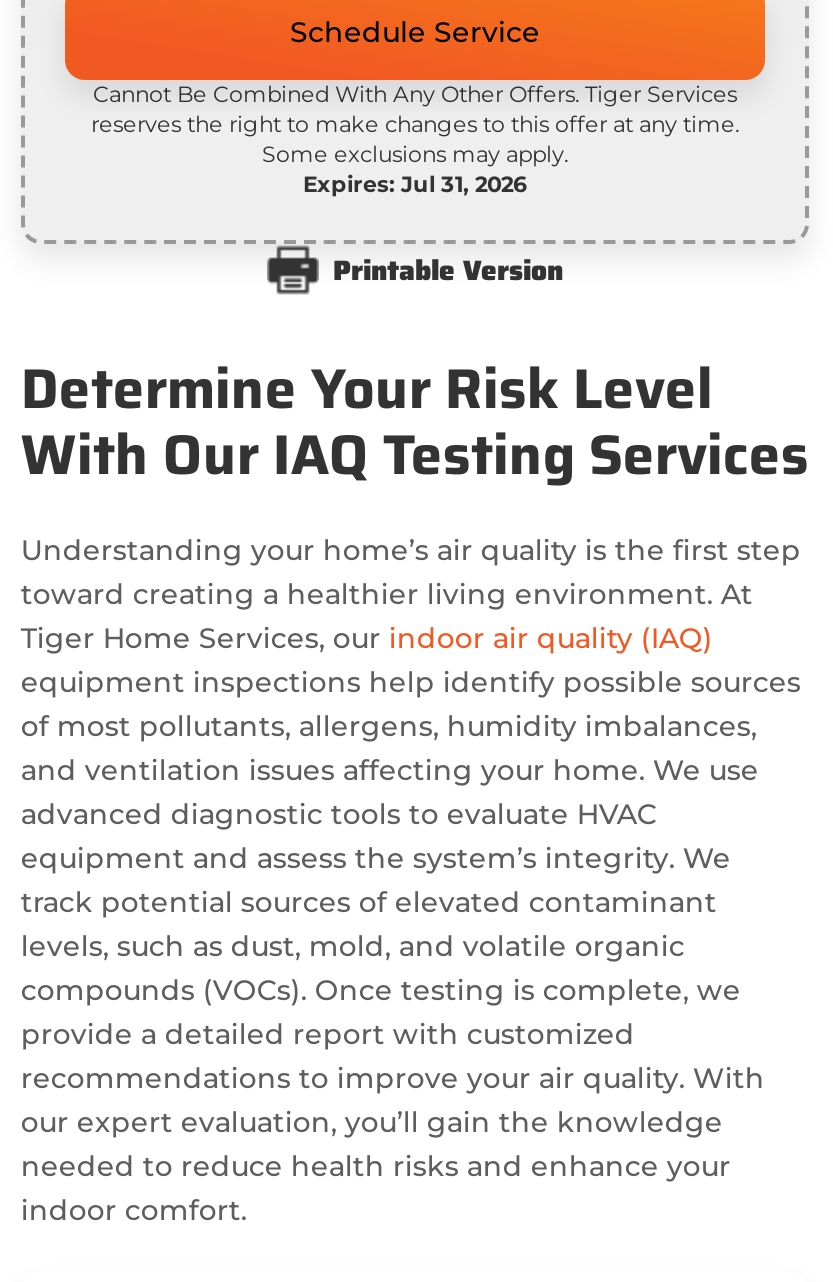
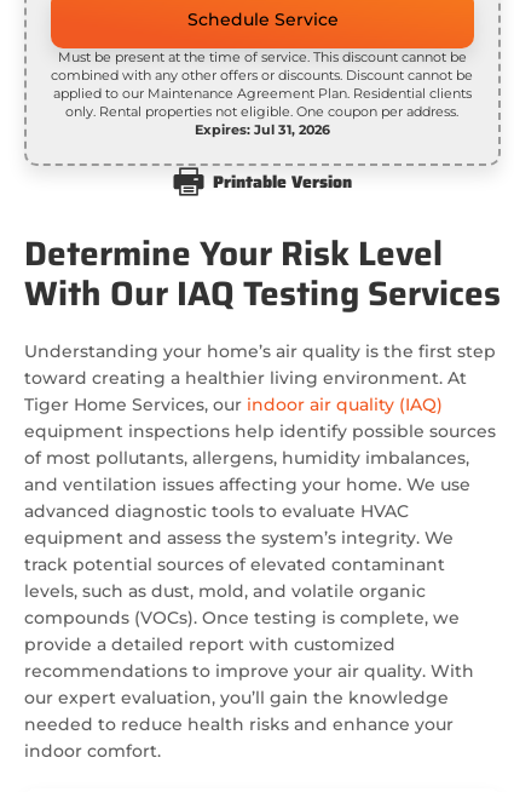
- Cannot Be Combined With Any Other Offers. Tiger Services
- reserves the right to make changes to this offer at any time.
- Some exclusions may apply.
+ Must be present at the time of service. This discount cannot be
+ combined with any other offers or discounts. Discount cannot be
+ applied to our Maintenance Agreement Plan. Residential clients
+ only. Rental properties not eligible. One coupon per address.
